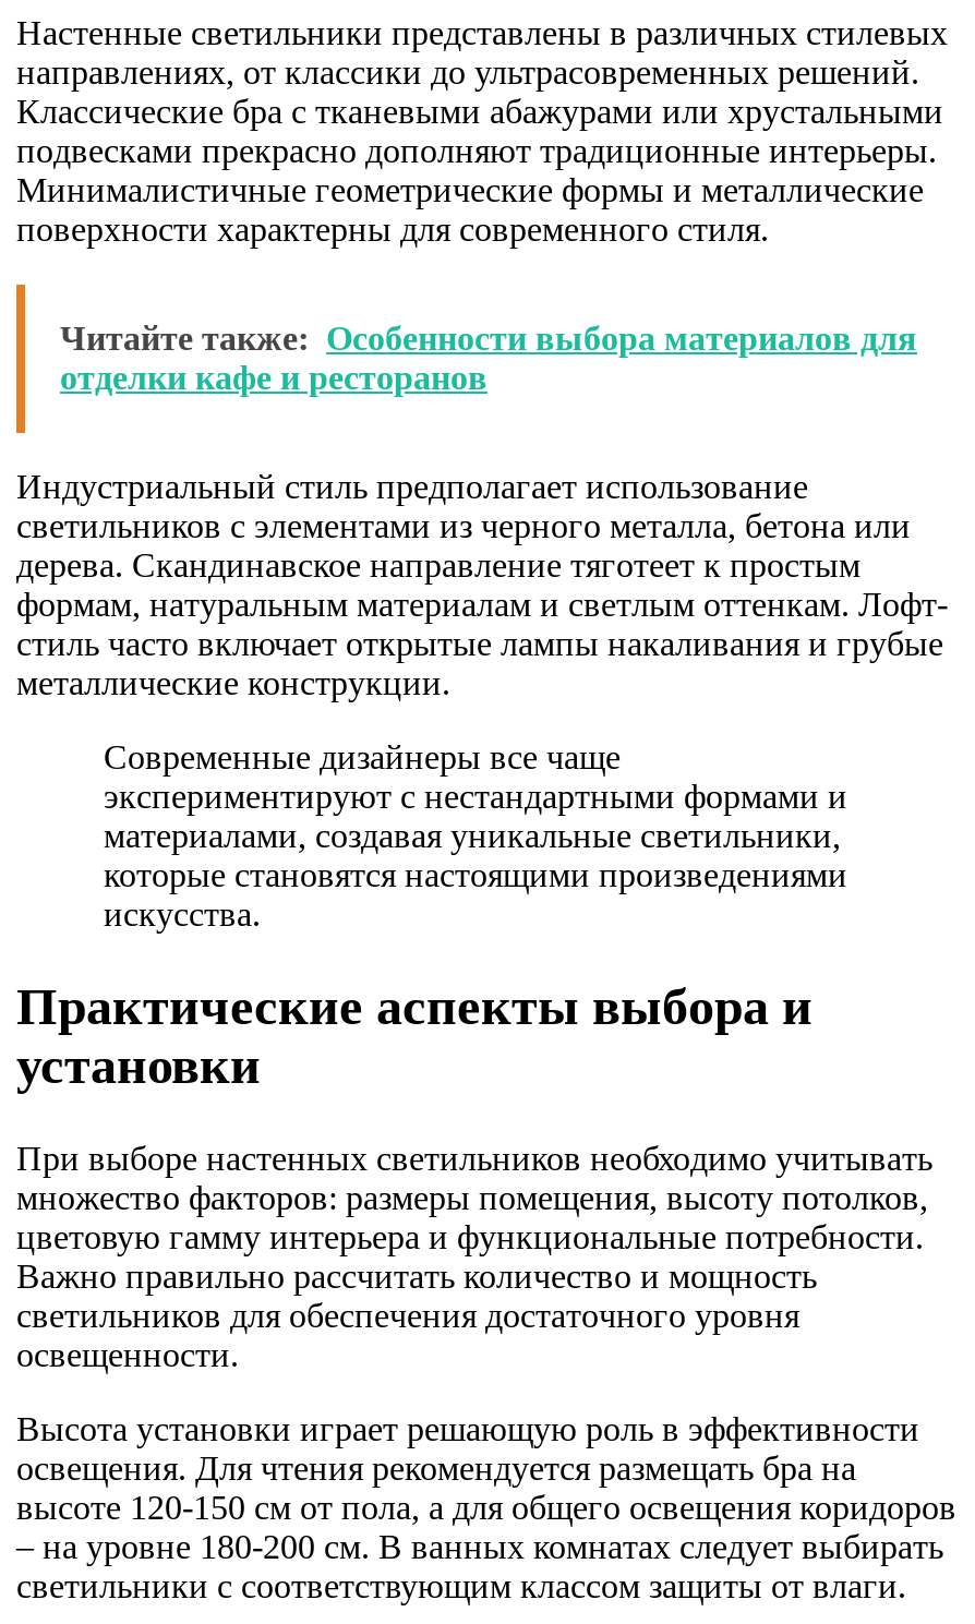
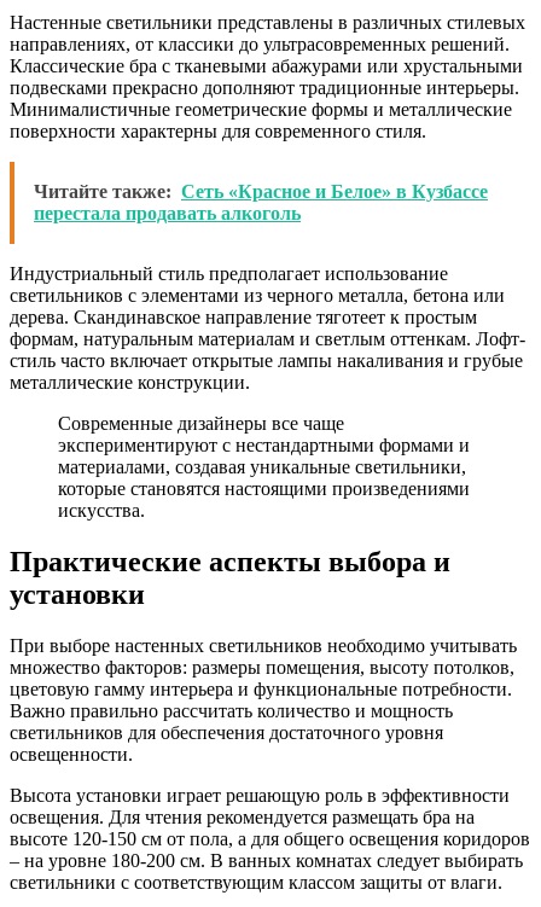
- Читайте также: Особенности выбора материалов для
- отделки кафе и ресторанов
+ Читайте также: Сеть «Красное и Белое» в Кузбассе
+ перестала продавать алкоголь
